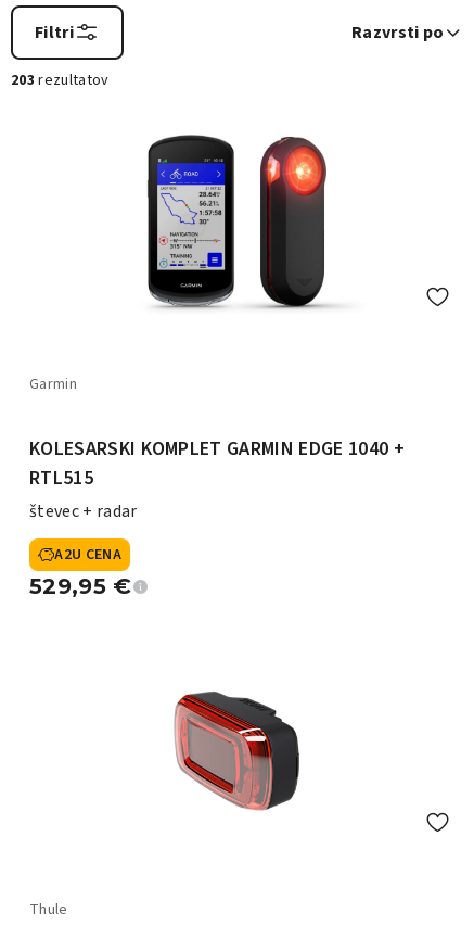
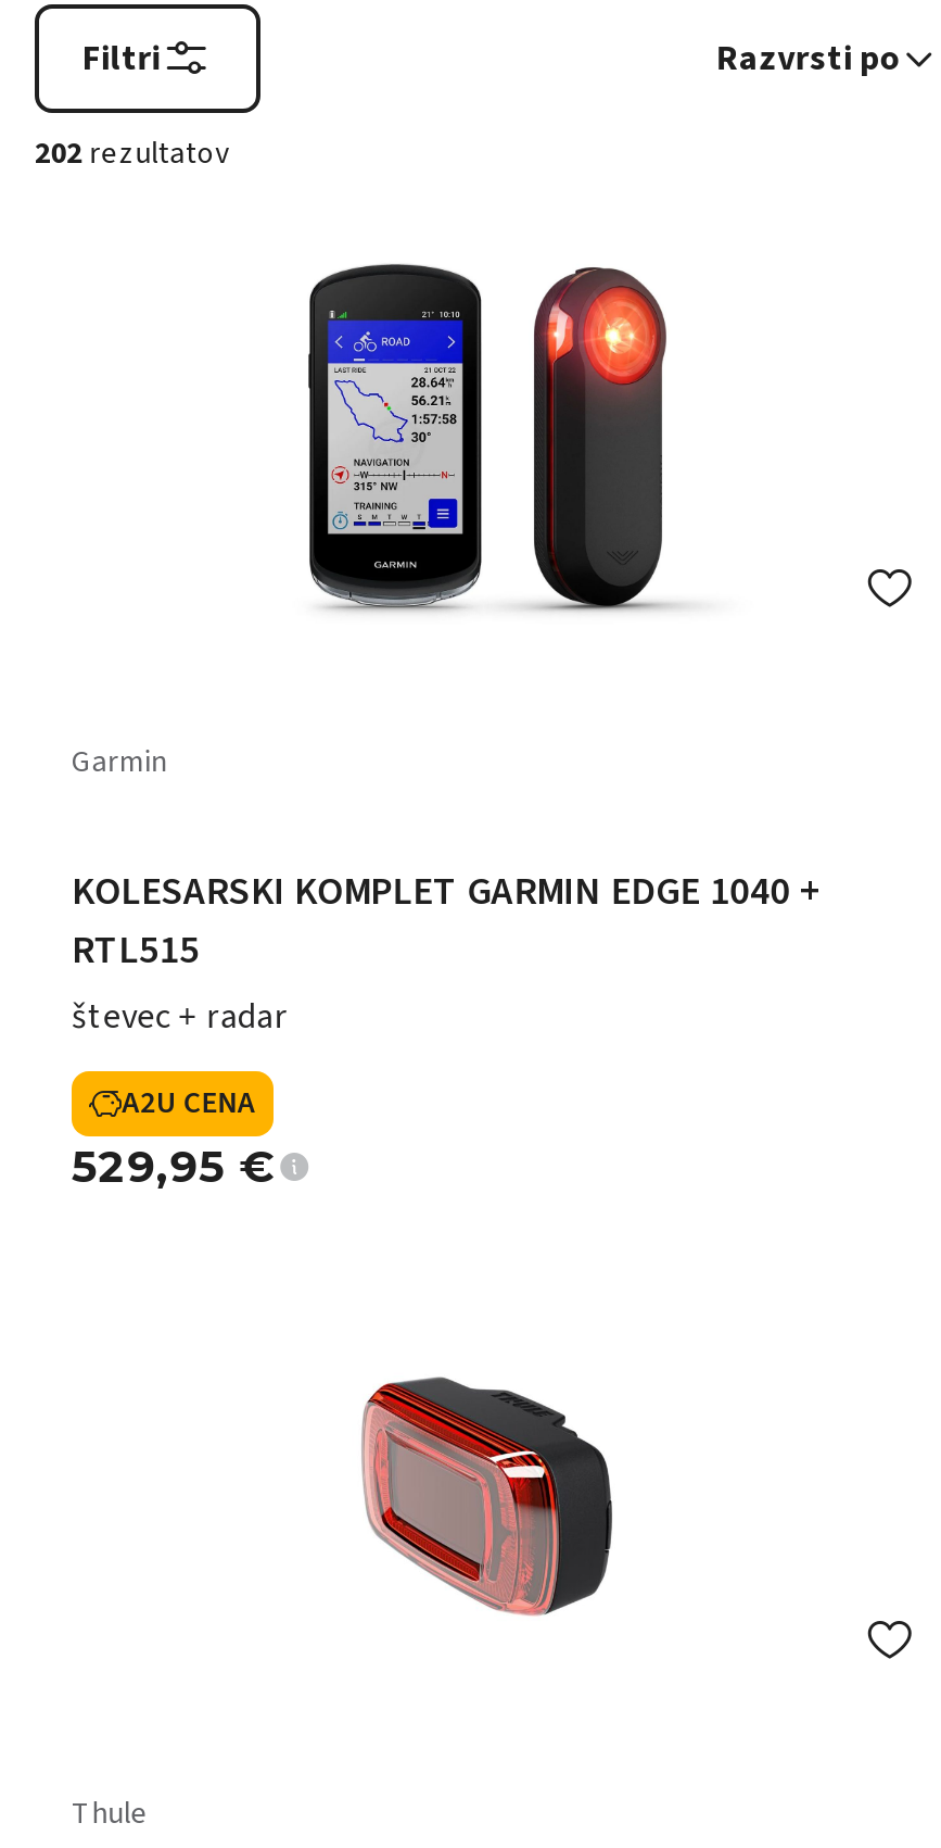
- 203 rezultatov
+ 202 rezultatov
